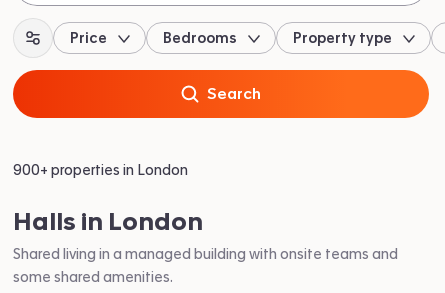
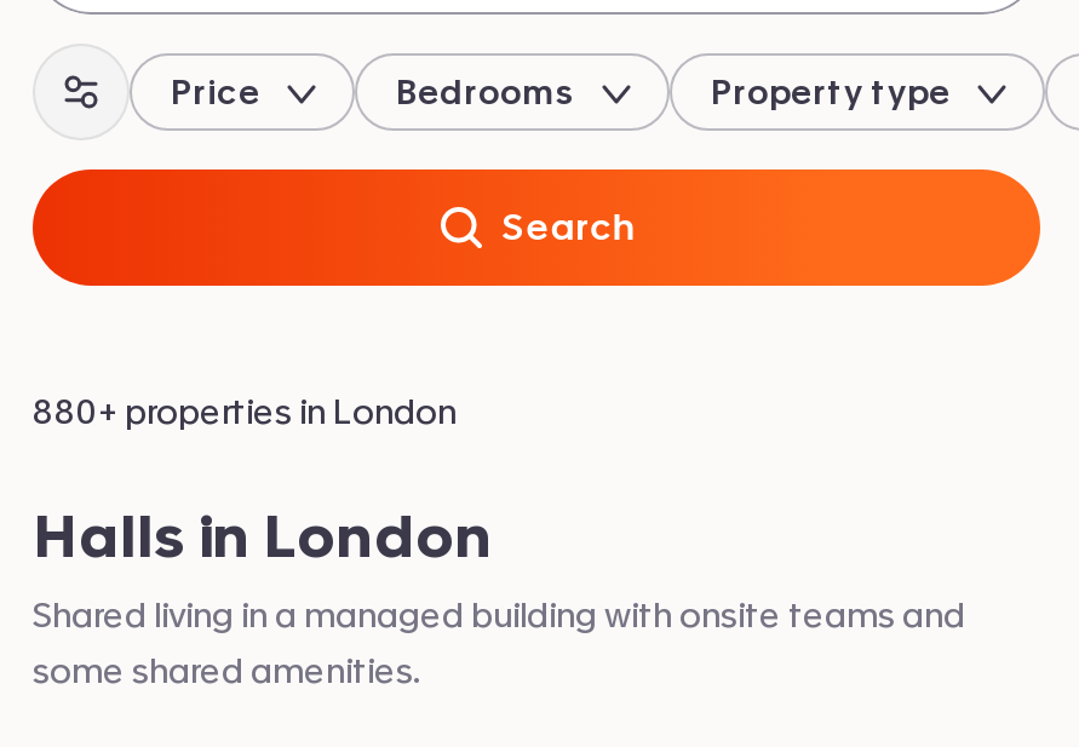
- 900+ properties in London
+ 880+ properties in London
